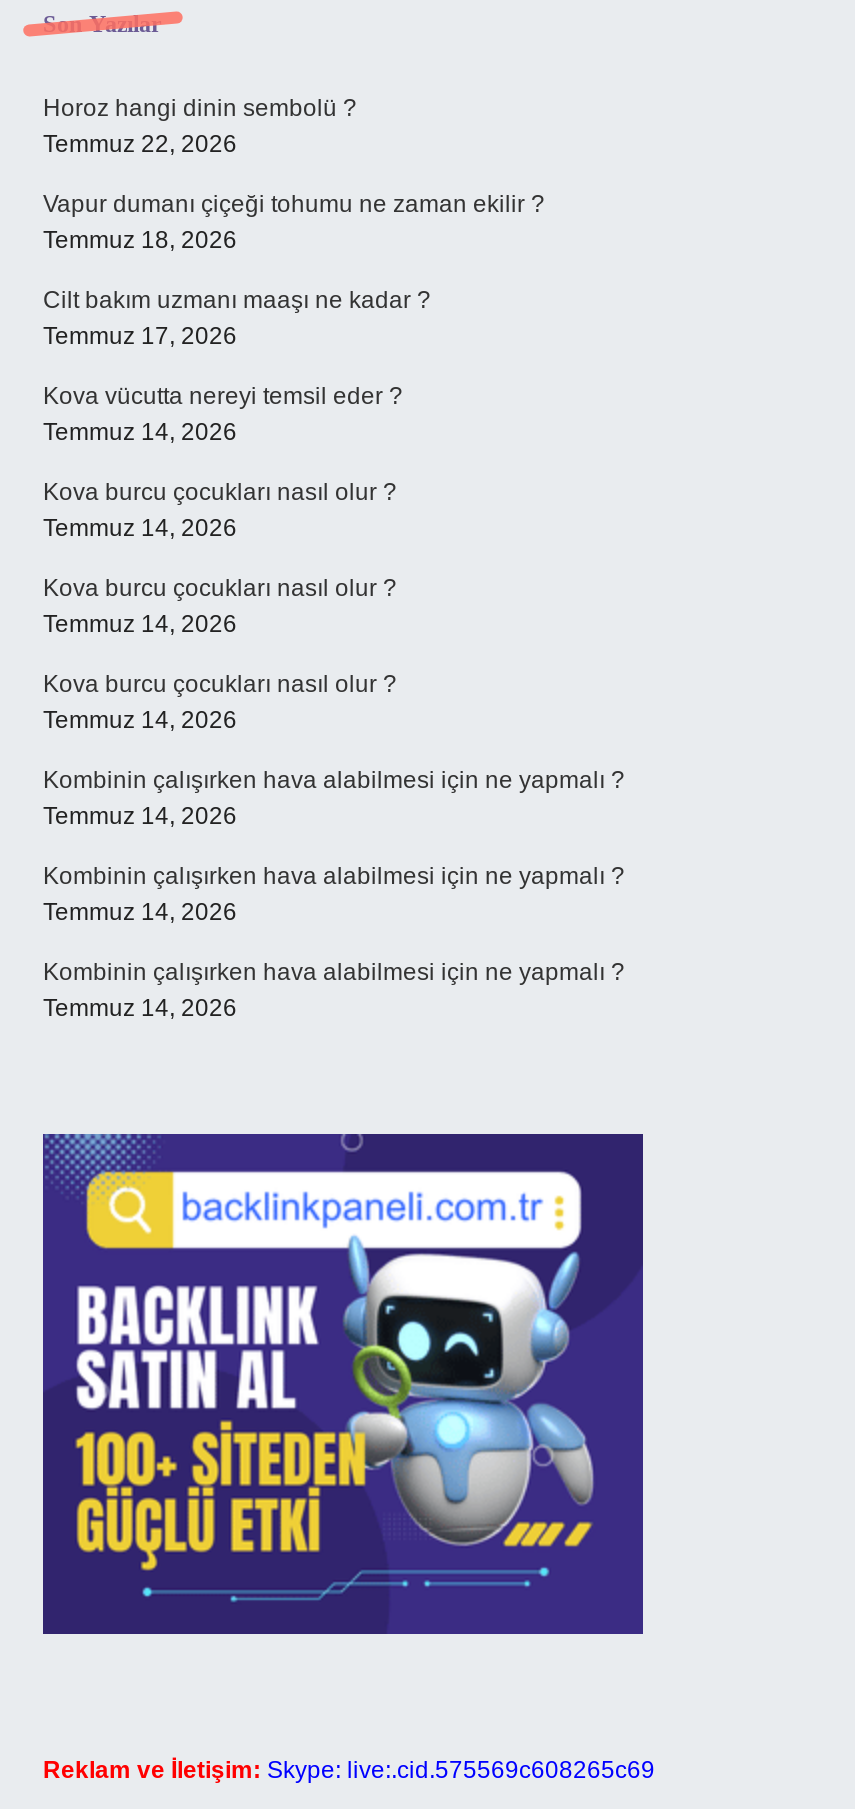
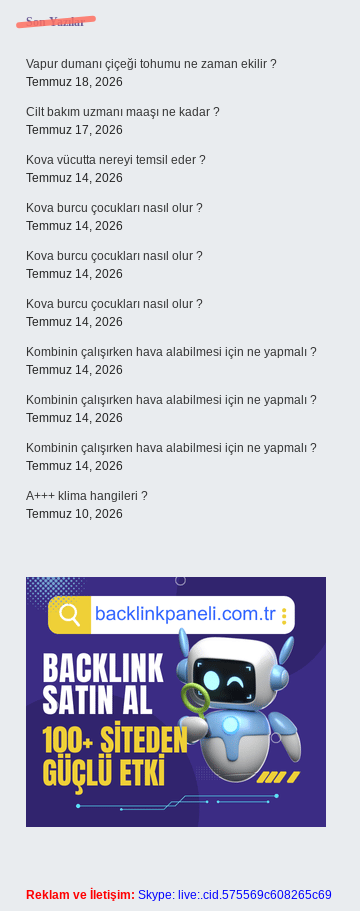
- Horoz hangi dinin sembolü ?
- Temmuz 22, 2026

moved up: Vapur dumanı çiçeği tohumu ne zaman ekilir ? | Temmuz 18, 2026 | Cilt bakım uzmanı maaşı ne kadar ? | ... | Kombinin çalışırken hava alabilmesi için ne yapmalı ? | Temmuz 14, 2026

+ A+++ klima hangileri ?
+ Temmuz 10, 2026
